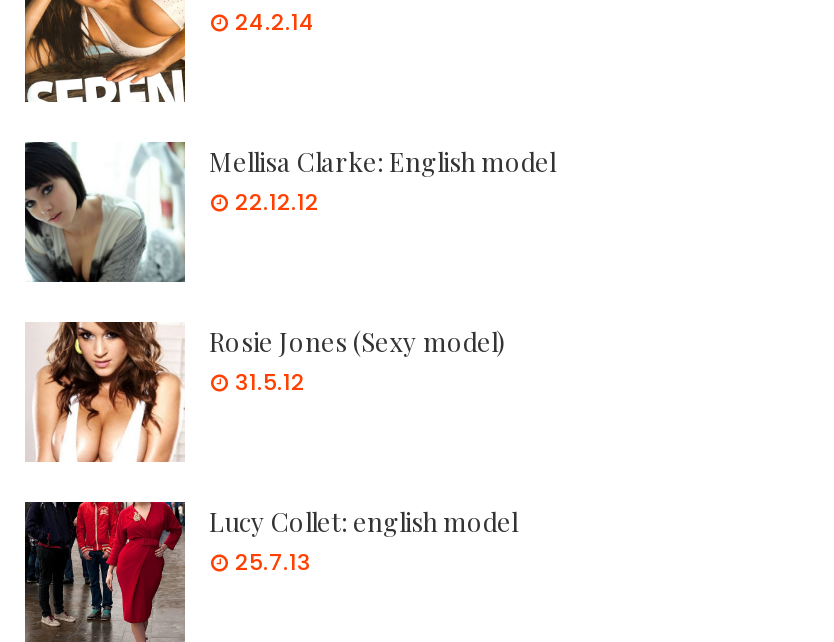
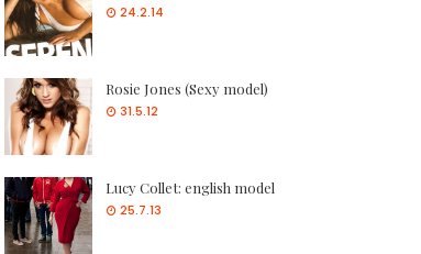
- [image]
- Mellisa Clarke: English model
- 22.12.12
